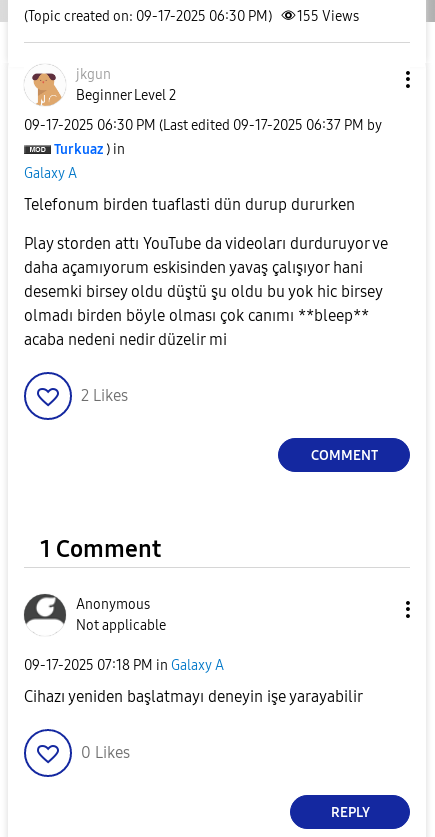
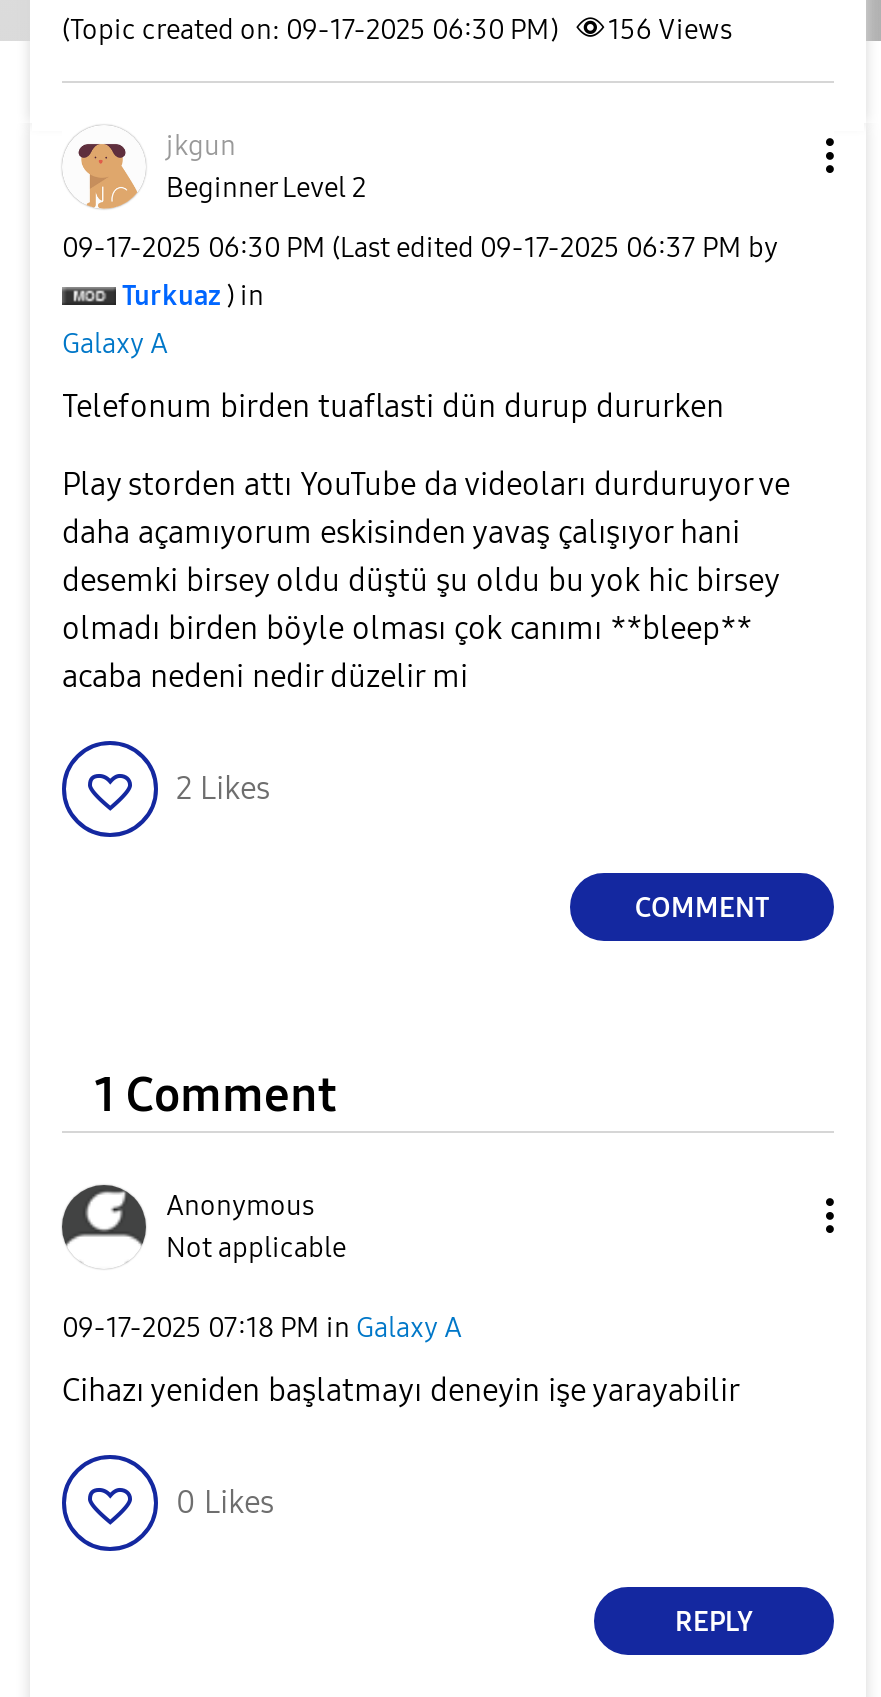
- (Topic created on: 09-17-2025 06:30 PM) 155 Views
+ (Topic created on: 09-17-2025 06:30 PM) 156 Views
